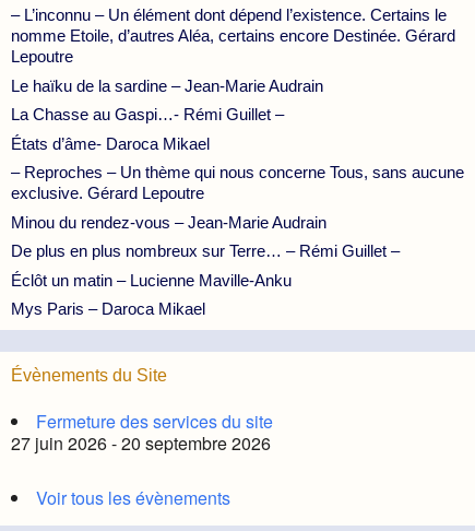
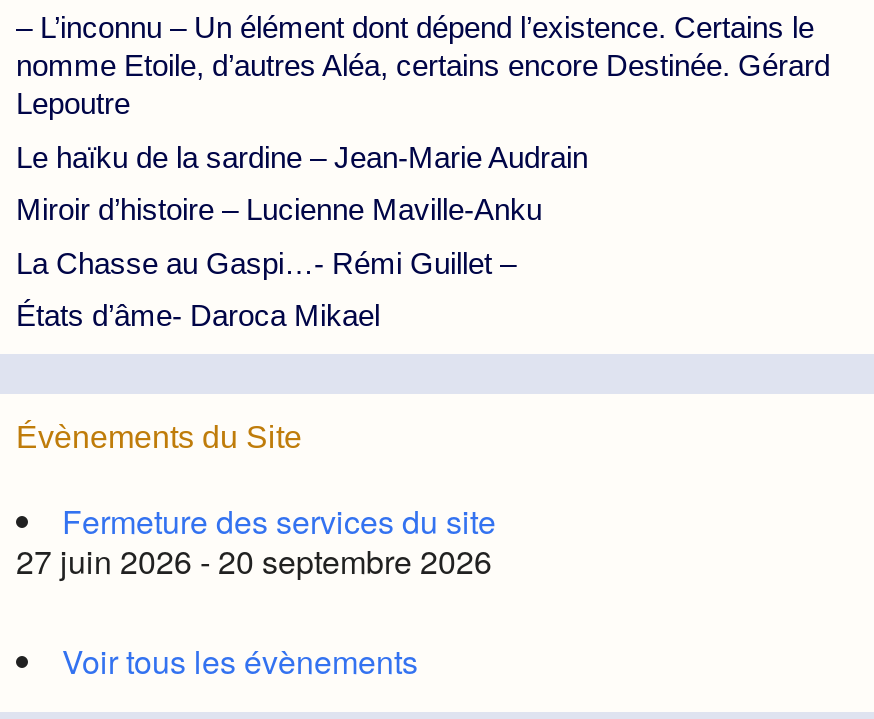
+ Miroir d’histoire – Lucienne Maville-Anku

moved down: La Chasse au Gaspi…- Rémi Guillet – | États d’âme- Daroca Mikael

- – Reproches – Un thème qui nous concerne Tous, sans aucune
- exclusive. Gérard Lepoutre
- Minou du rendez-vous – Jean-Marie Audrain
- De plus en plus nombreux sur Terre… – Rémi Guillet –
- Éclôt un matin – Lucienne Maville-Anku
- Mys Paris – Daroca Mikael
